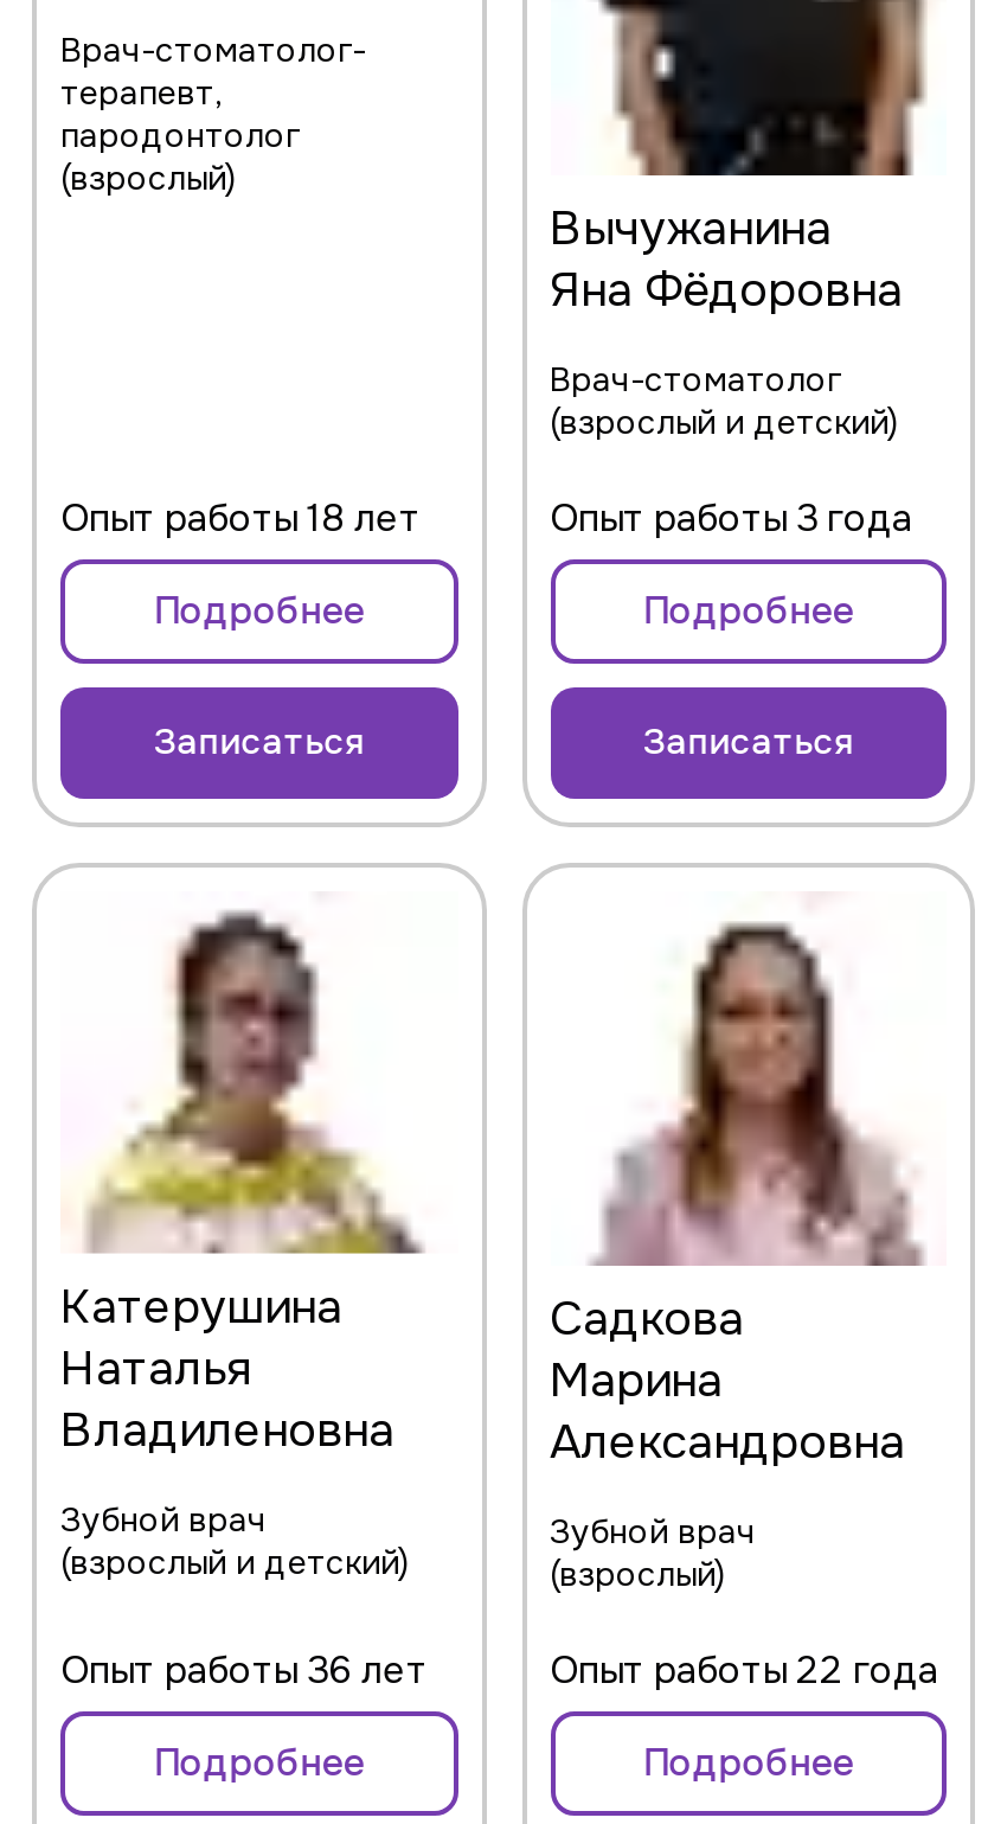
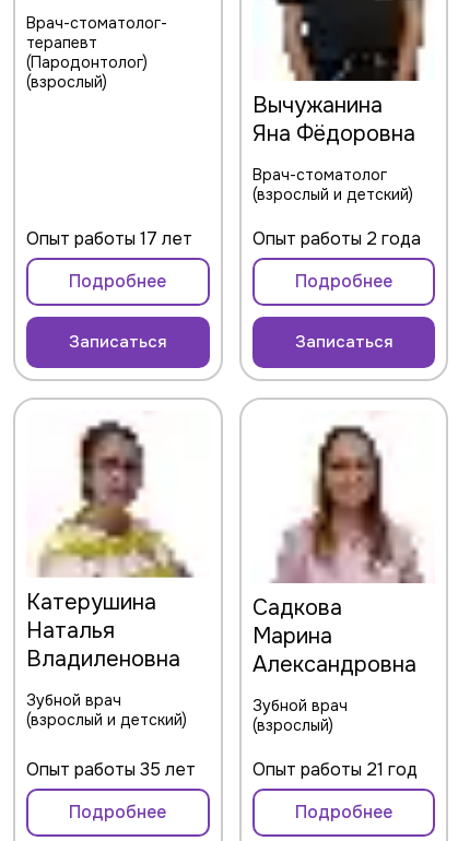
- терапевт,
- пародонтолог
+ терапевт
+ (Пародонтолог)

- Опыт работы 18 лет
+ Опыт работы 17 лет

- Опыт работы 3 года
+ Опыт работы 2 года

- Опыт работы 36 лет
+ Опыт работы 35 лет

- Опыт работы 22 года
+ Опыт работы 21 год
